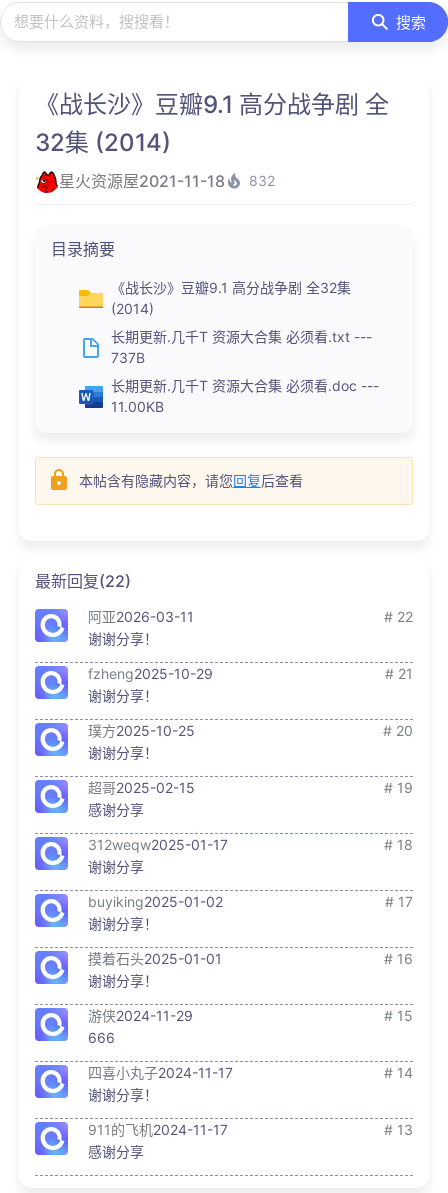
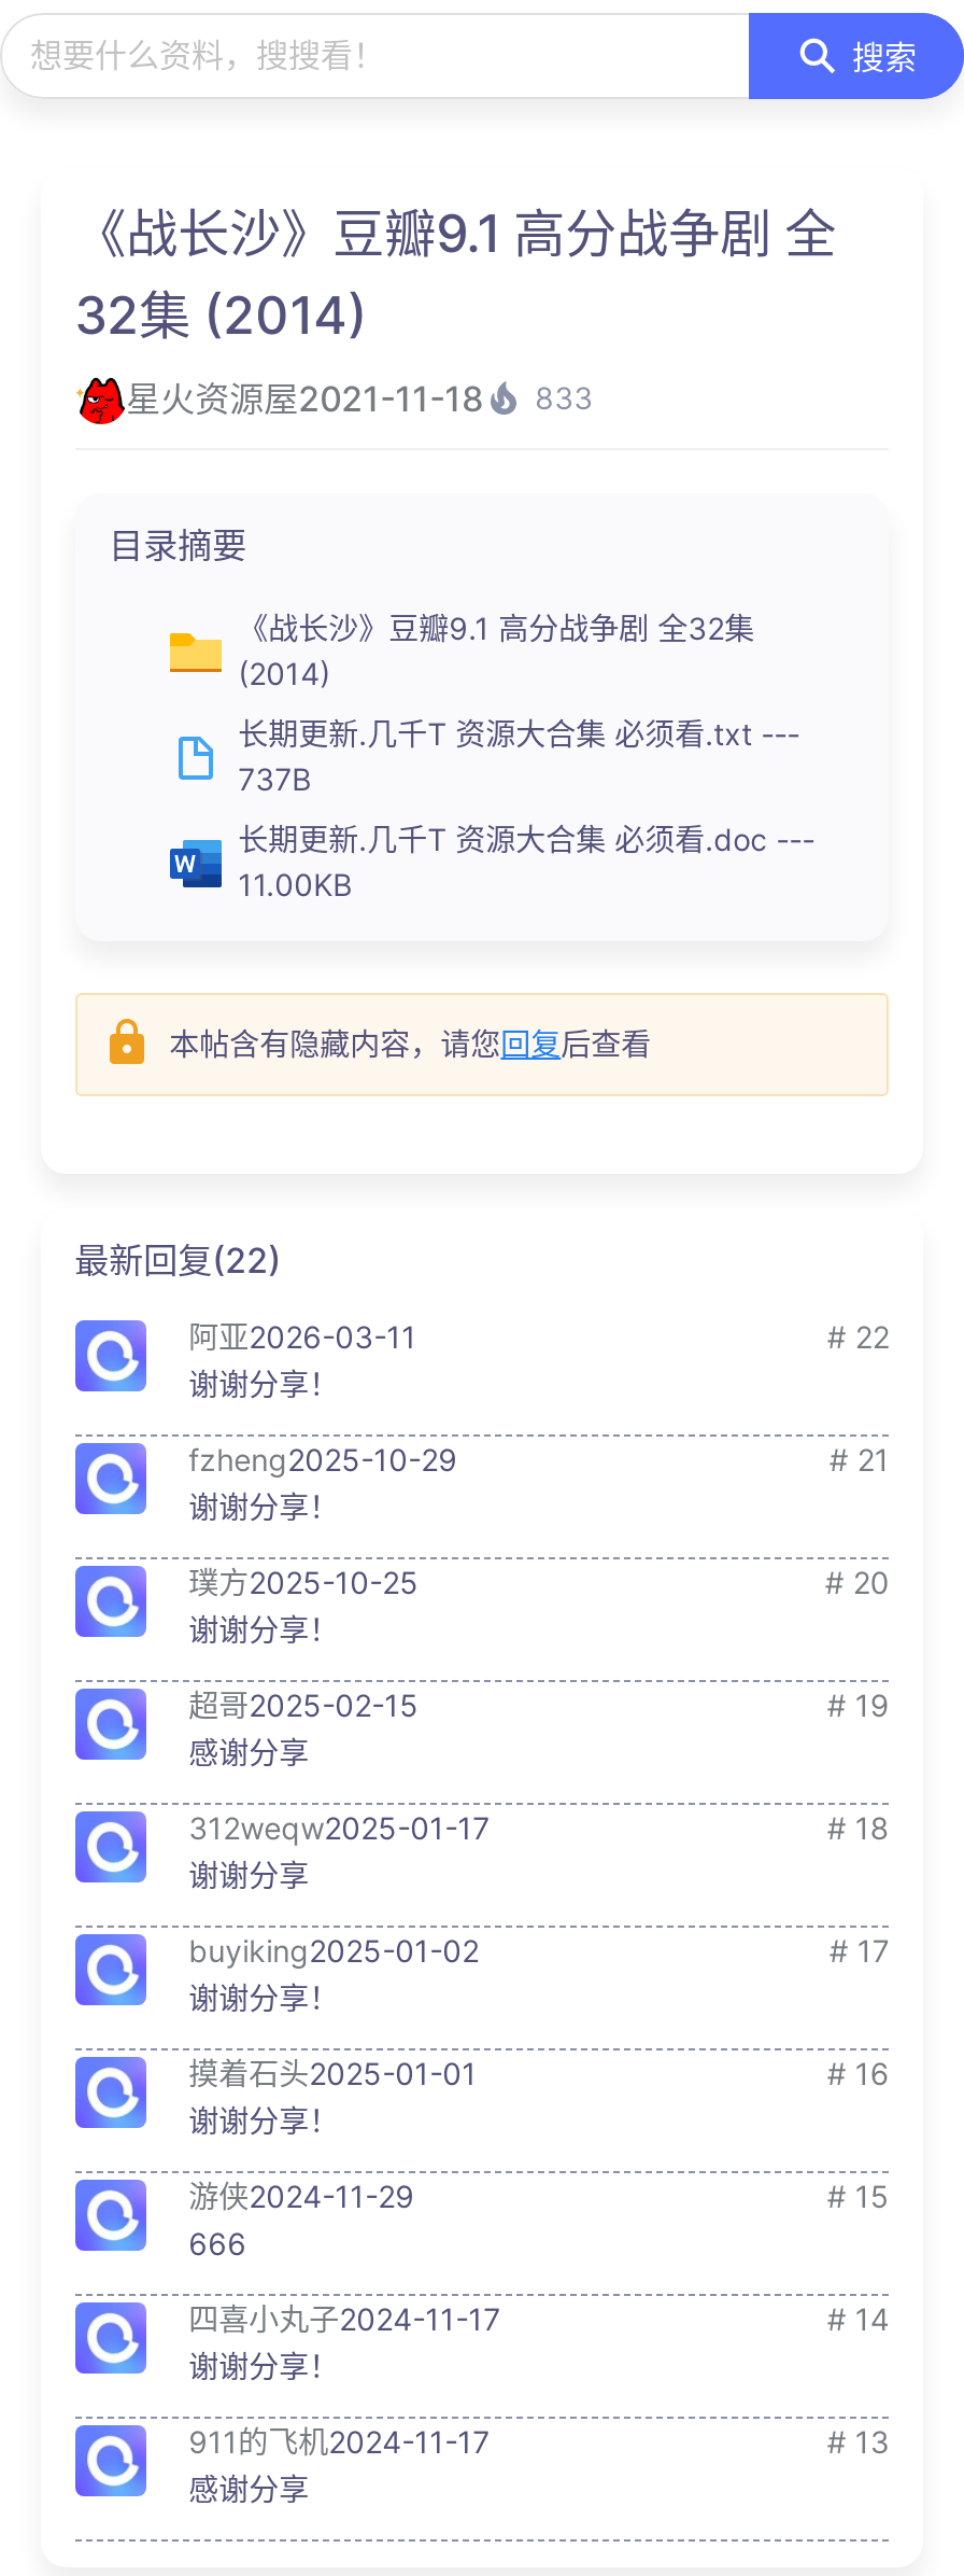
- 星火资源屋2021-11-18 832
+ 星火资源屋2021-11-18 833
